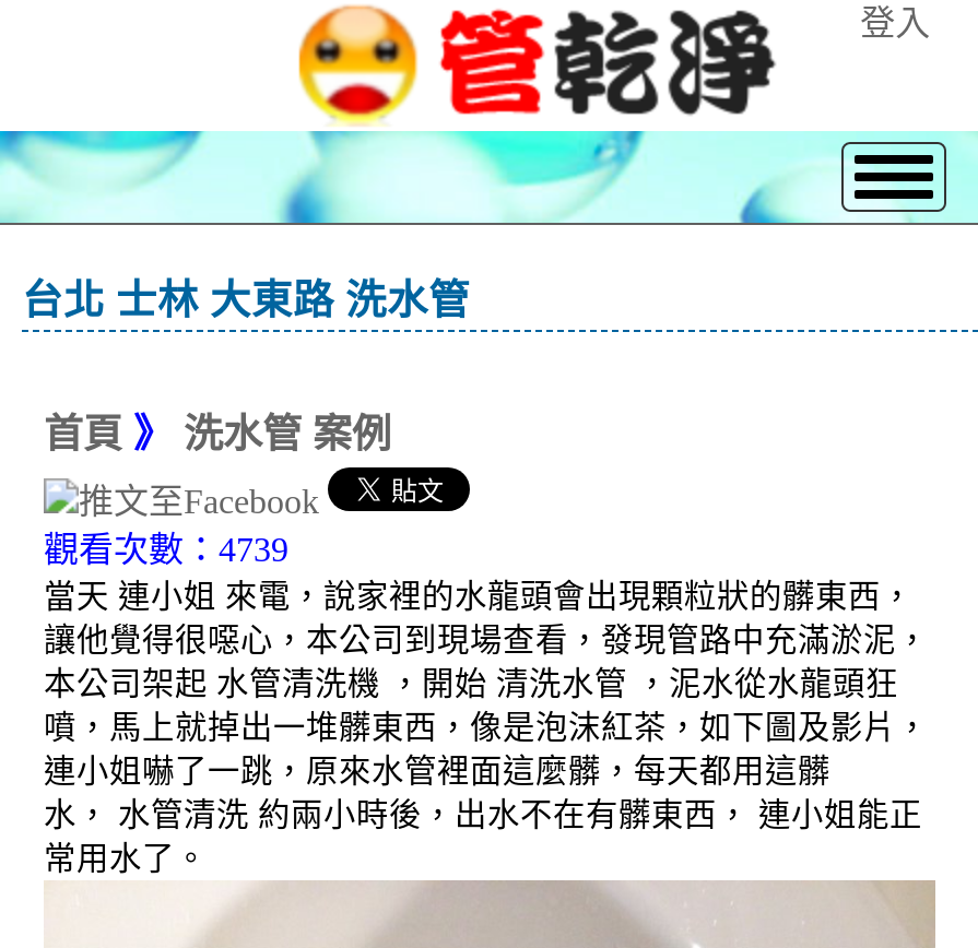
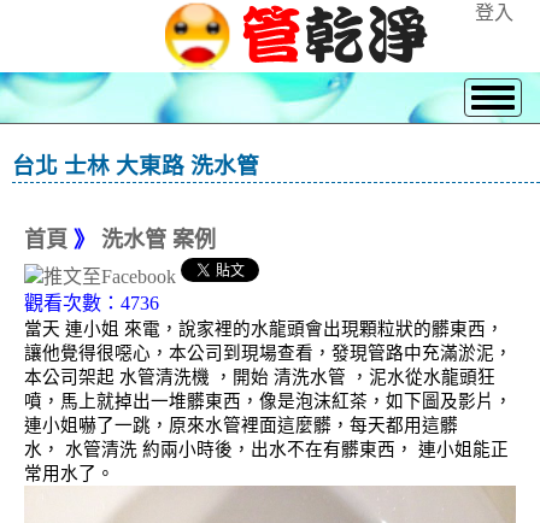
- 觀看次數：4739
+ 觀看次數：4736
